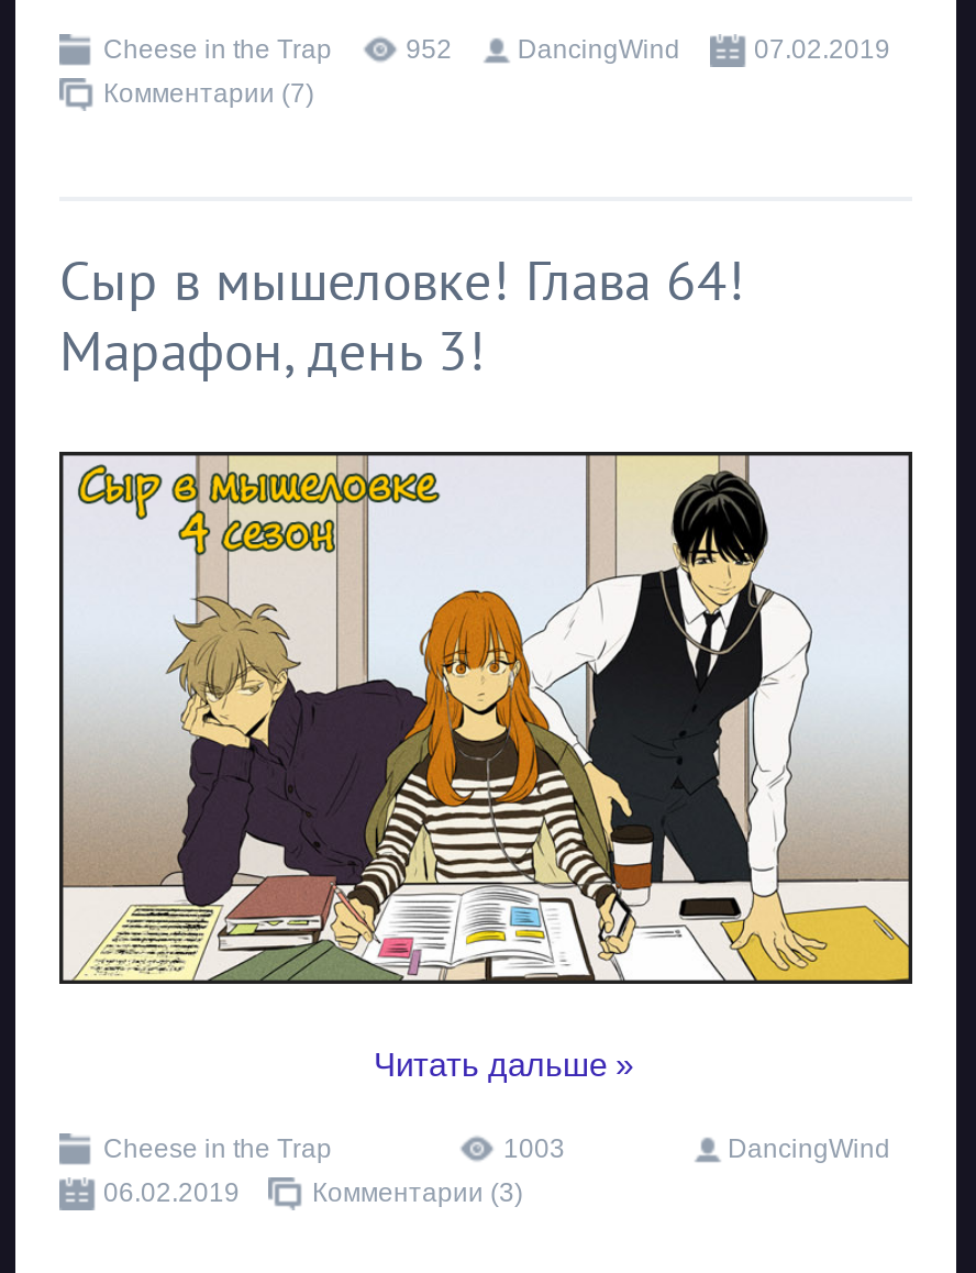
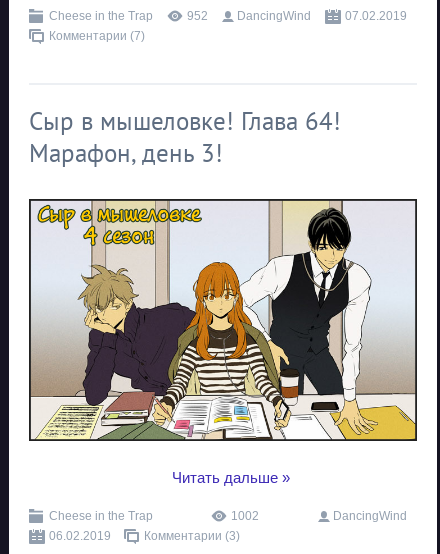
- 1003
+ 1002
